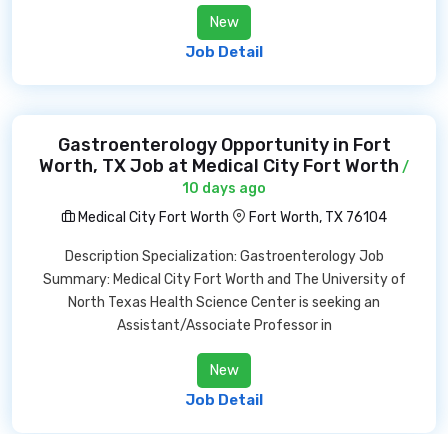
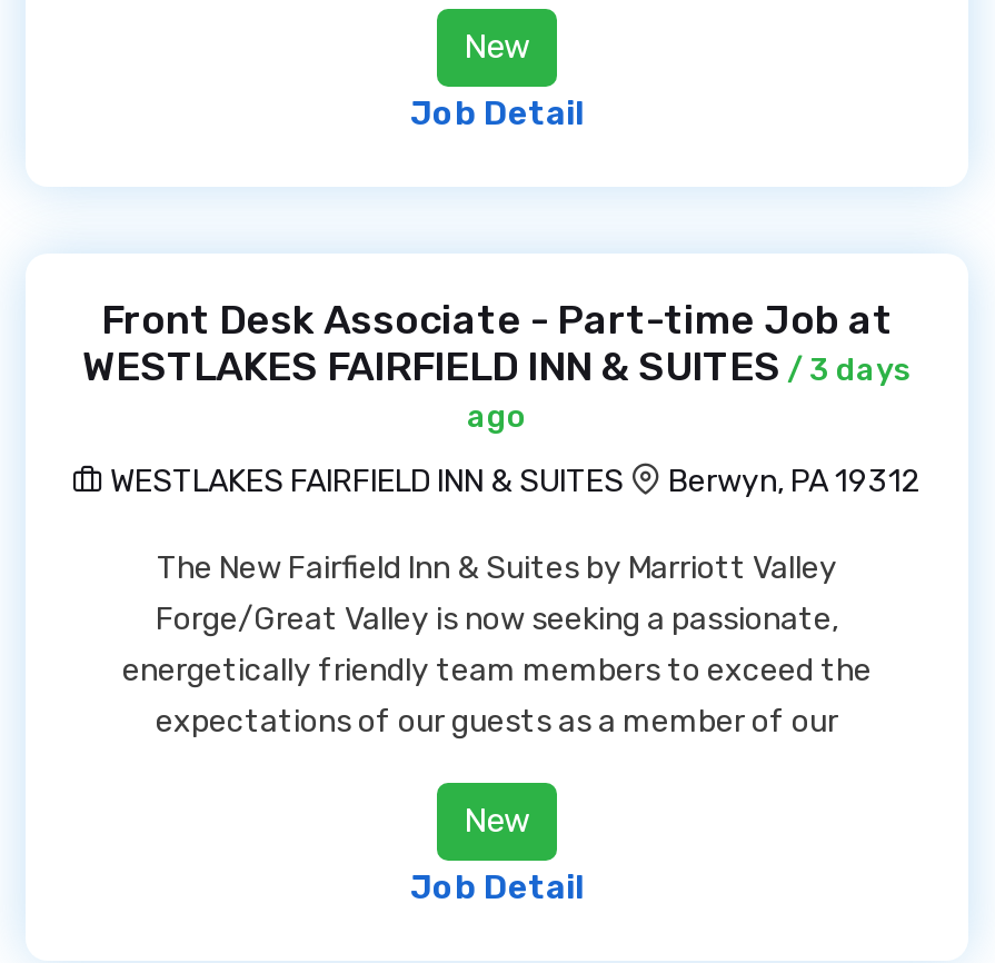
- Gastroenterology Opportunity in Fort
- Worth, TX Job at Medical City Fort Worth /
- 10 days ago
+ Front Desk Associate - Part-time Job at
+ WESTLAKES FAIRFIELD INN & SUITES / 3 days
+ ago

- Medical City Fort Worth
- Fort Worth, TX 76104
+ WESTLAKES FAIRFIELD INN & SUITES
+ Berwyn, PA 19312

- Description Specialization: Gastroenterology Job
- Summary: Medical City Fort Worth and The University of
- North Texas Health Science Center is seeking an
- Assistant/Associate Professor in
+ The New Fairfield Inn & Suites by Marriott Valley
+ Forge/Great Valley is now seeking a passionate,
+ energetically friendly team members to exceed the
+ expectations of our guests as a member of our
